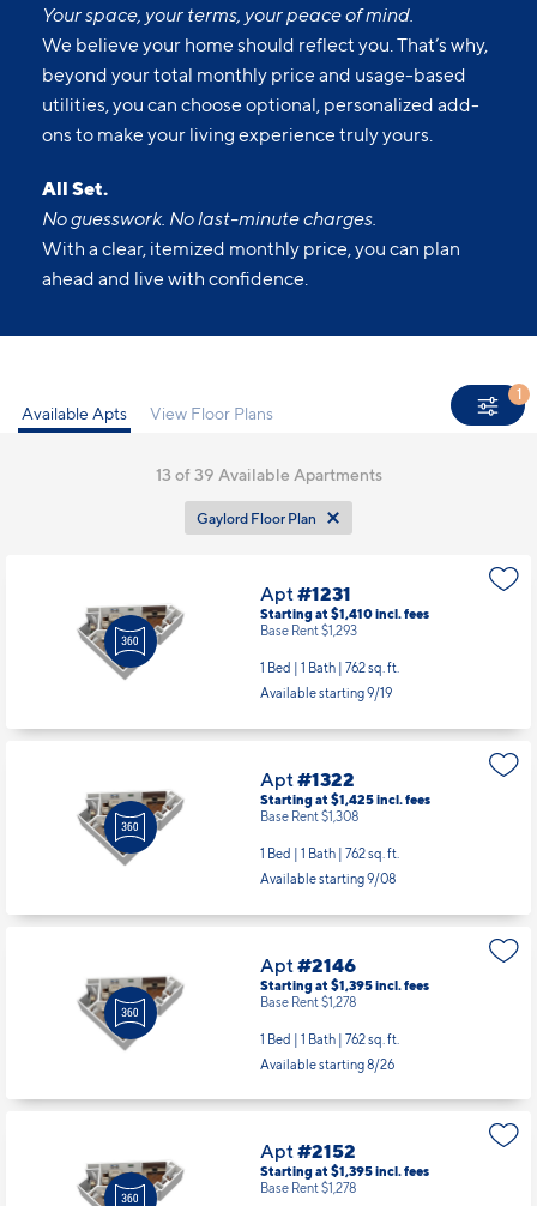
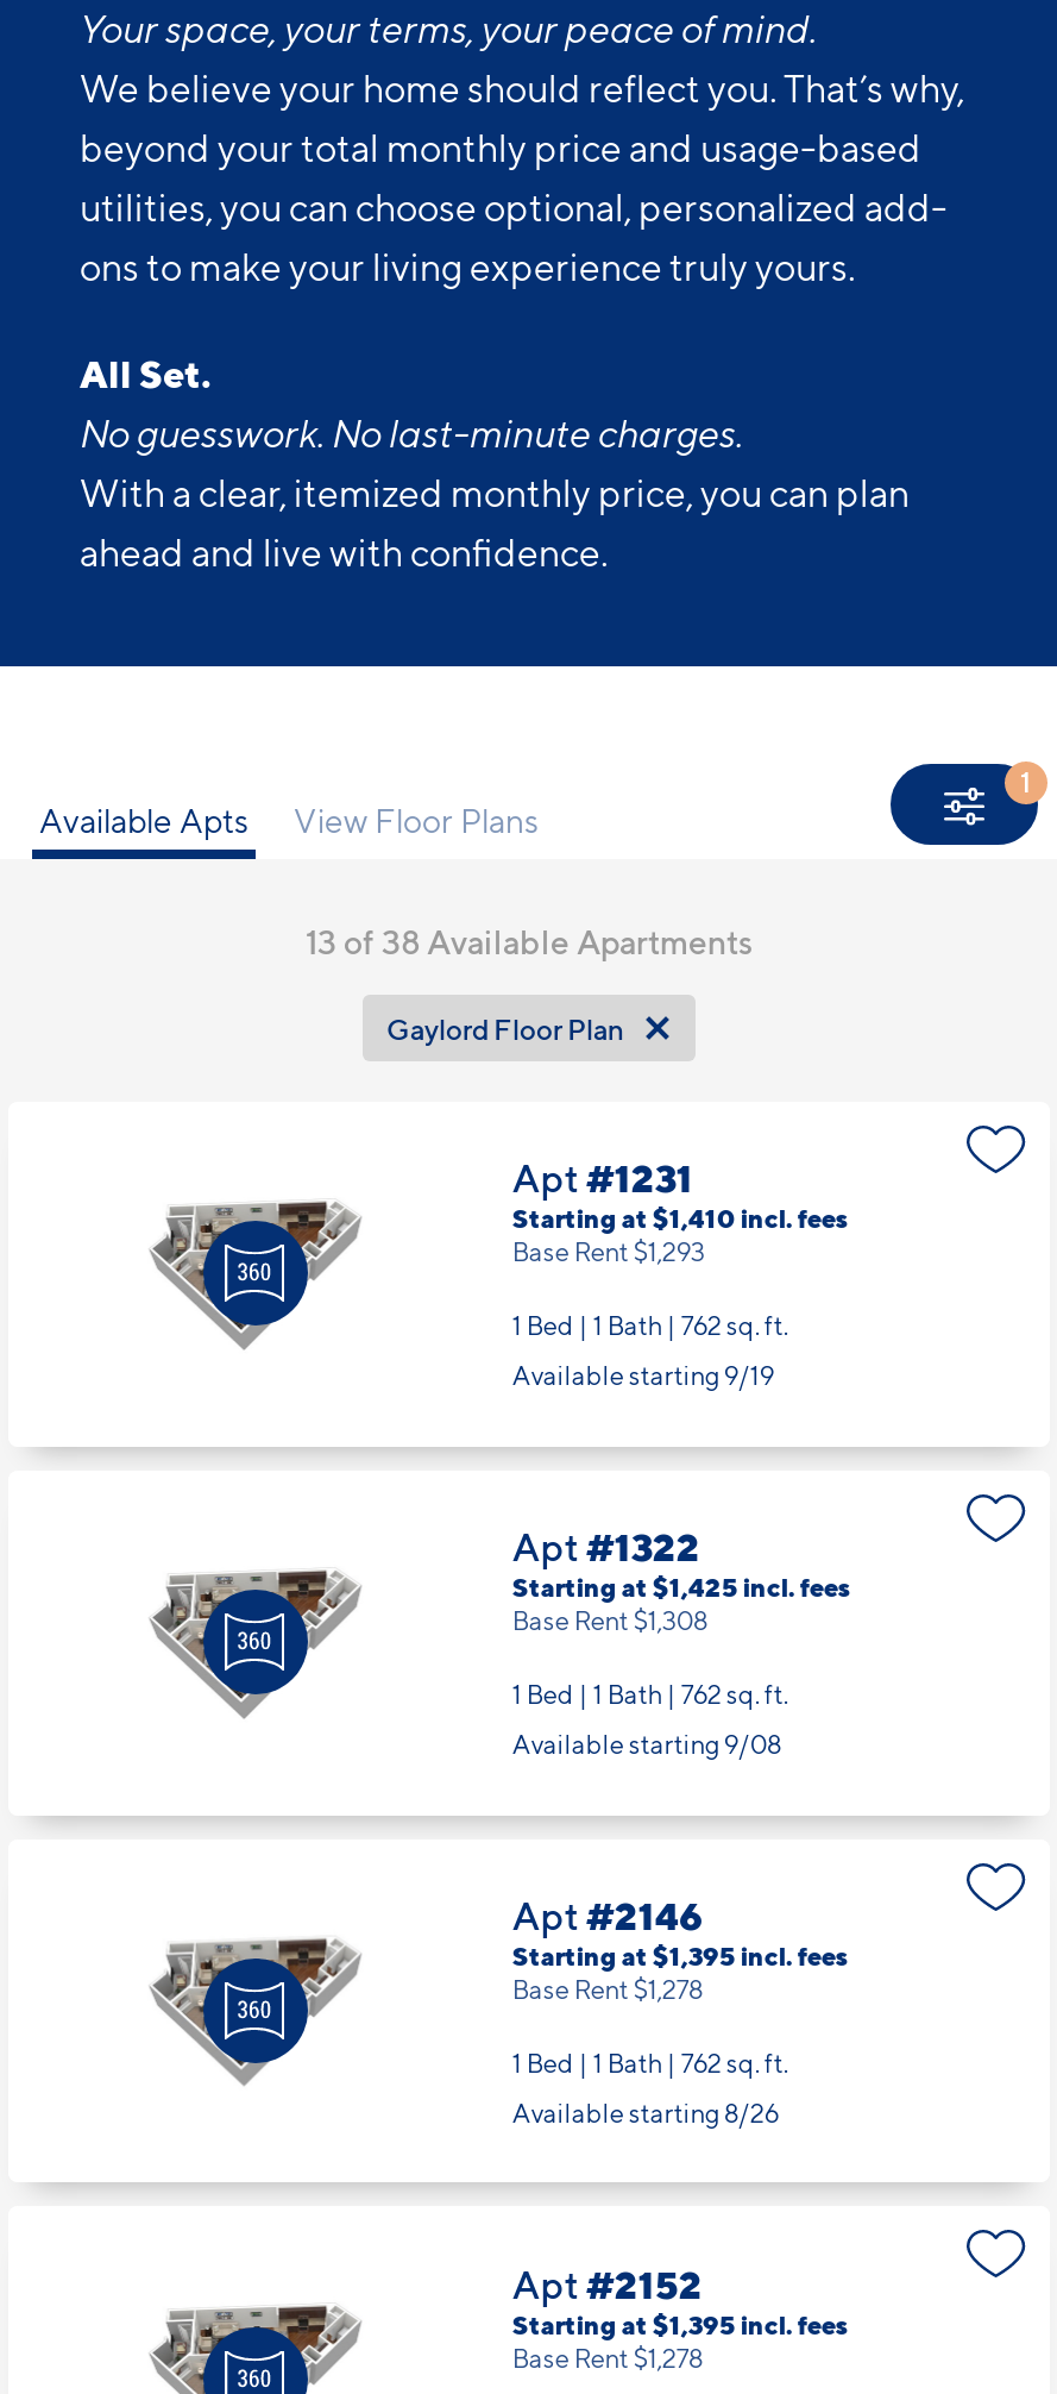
- 13 of 39 Available Apartments
+ 13 of 38 Available Apartments
